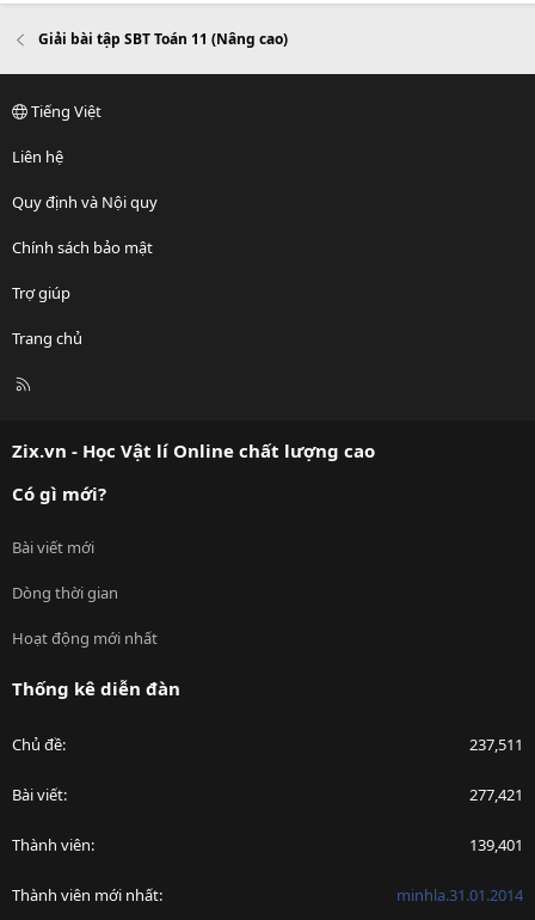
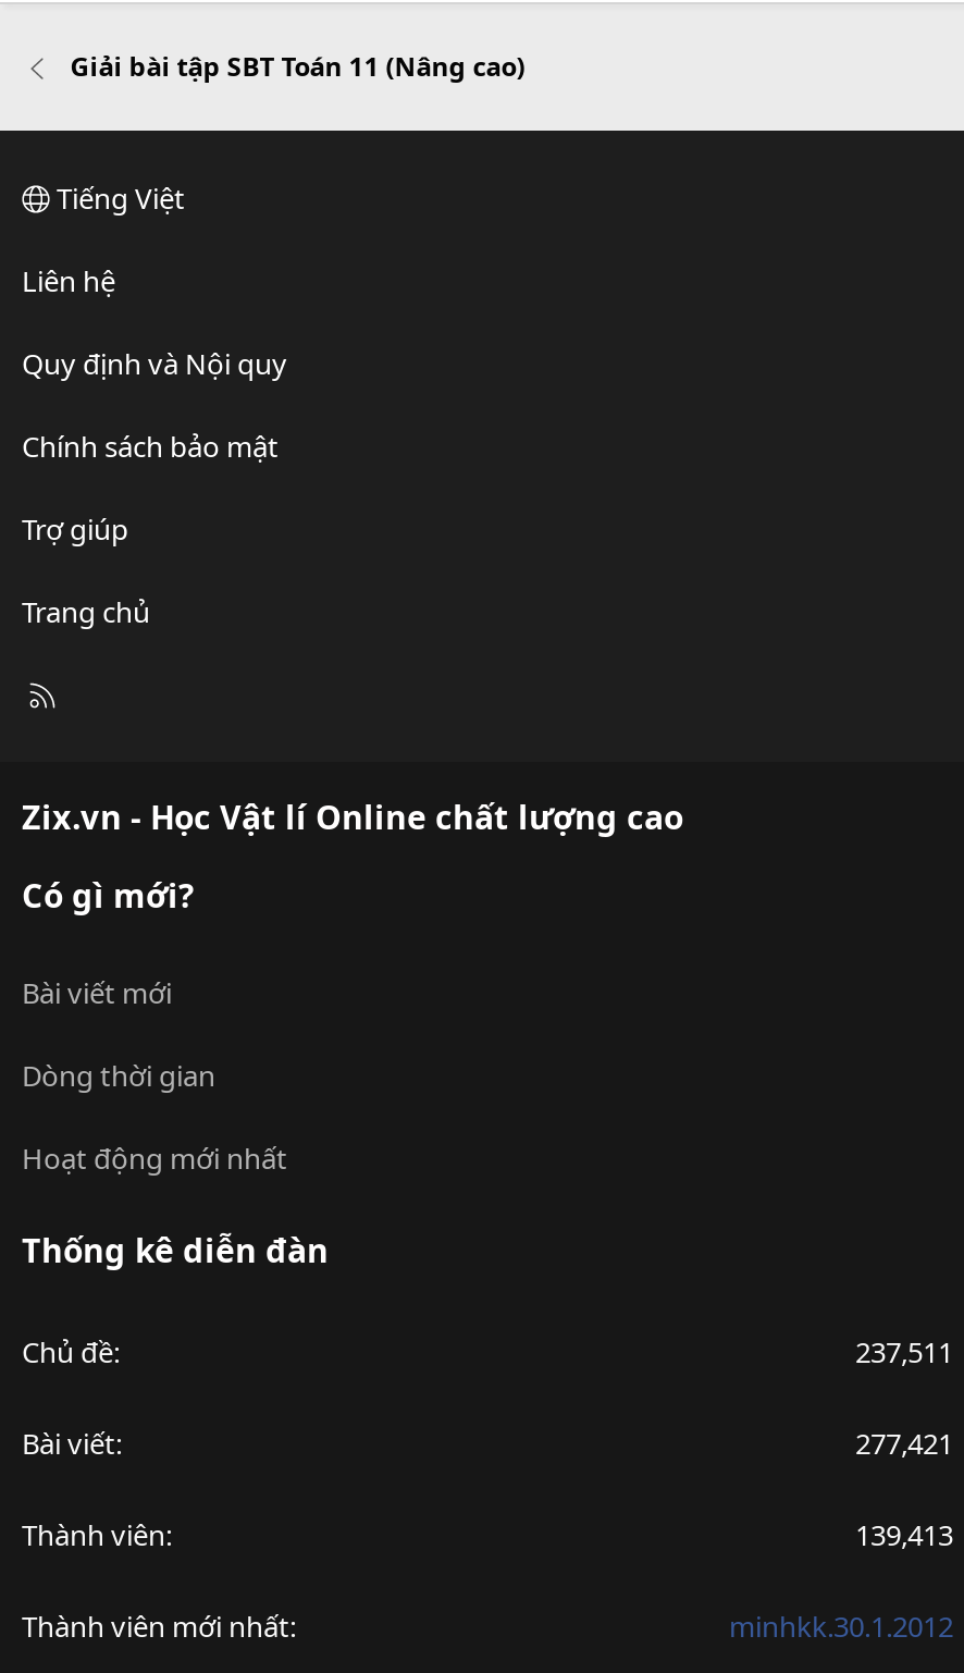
- 139,401
+ 139,413

- minhla.31.01.2014
+ minhkk.30.1.2012
